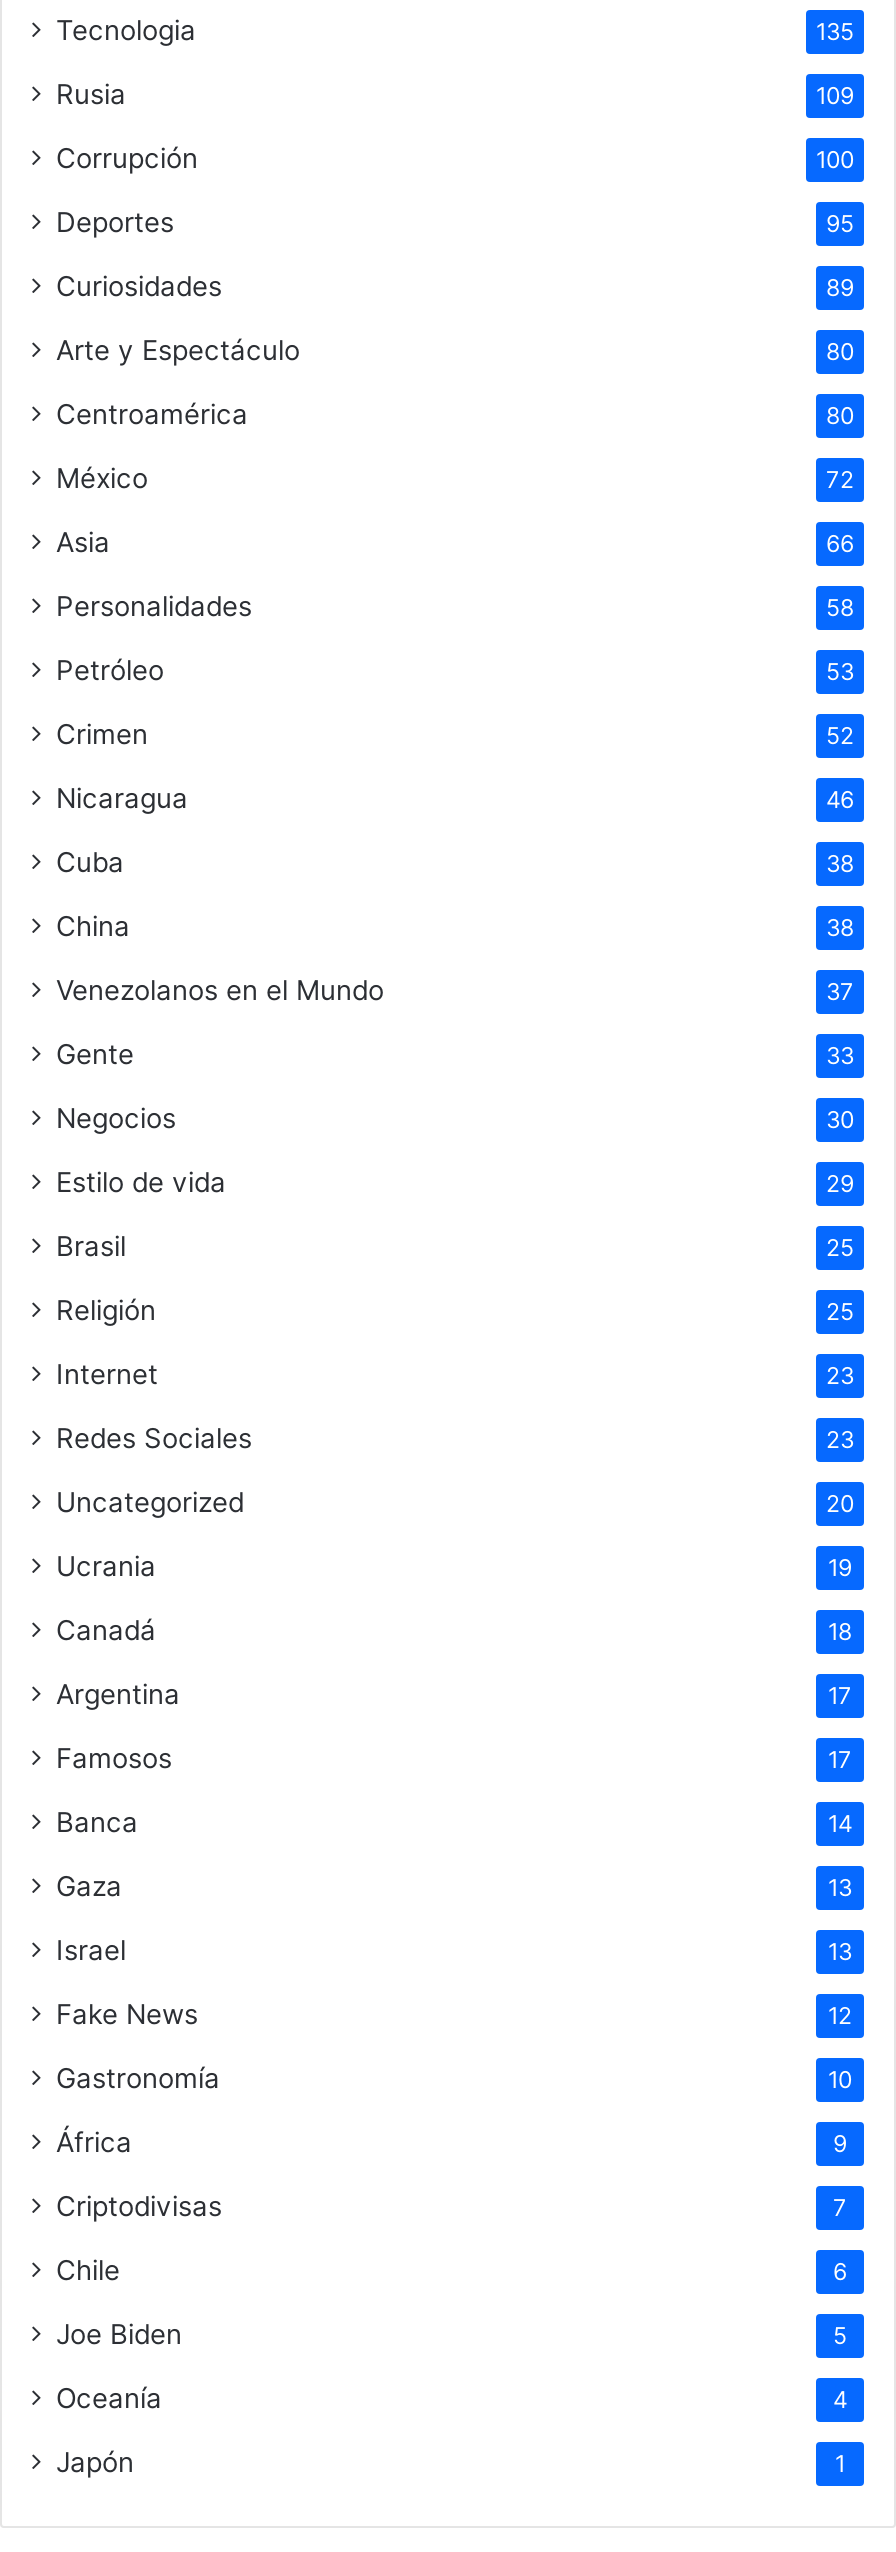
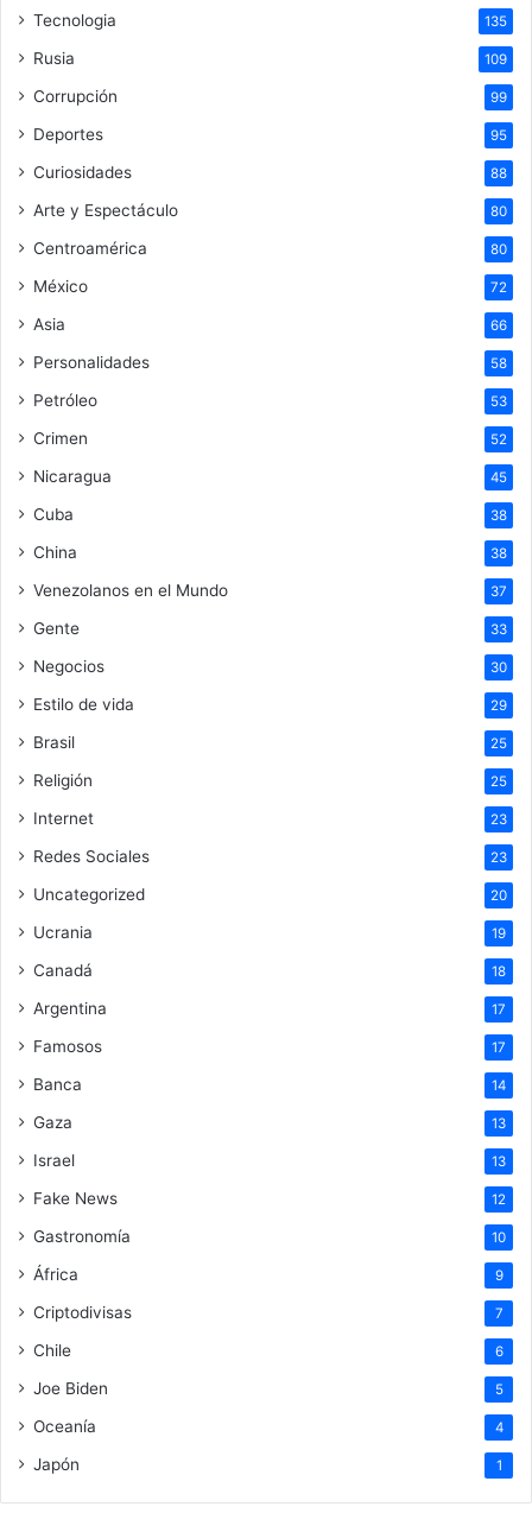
- 100
+ 99

- 89
+ 88

- 46
+ 45
